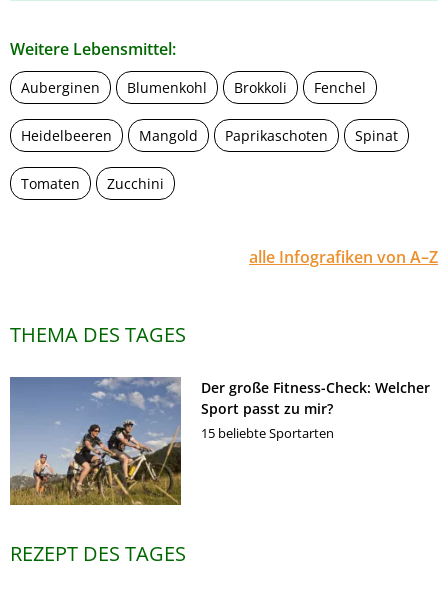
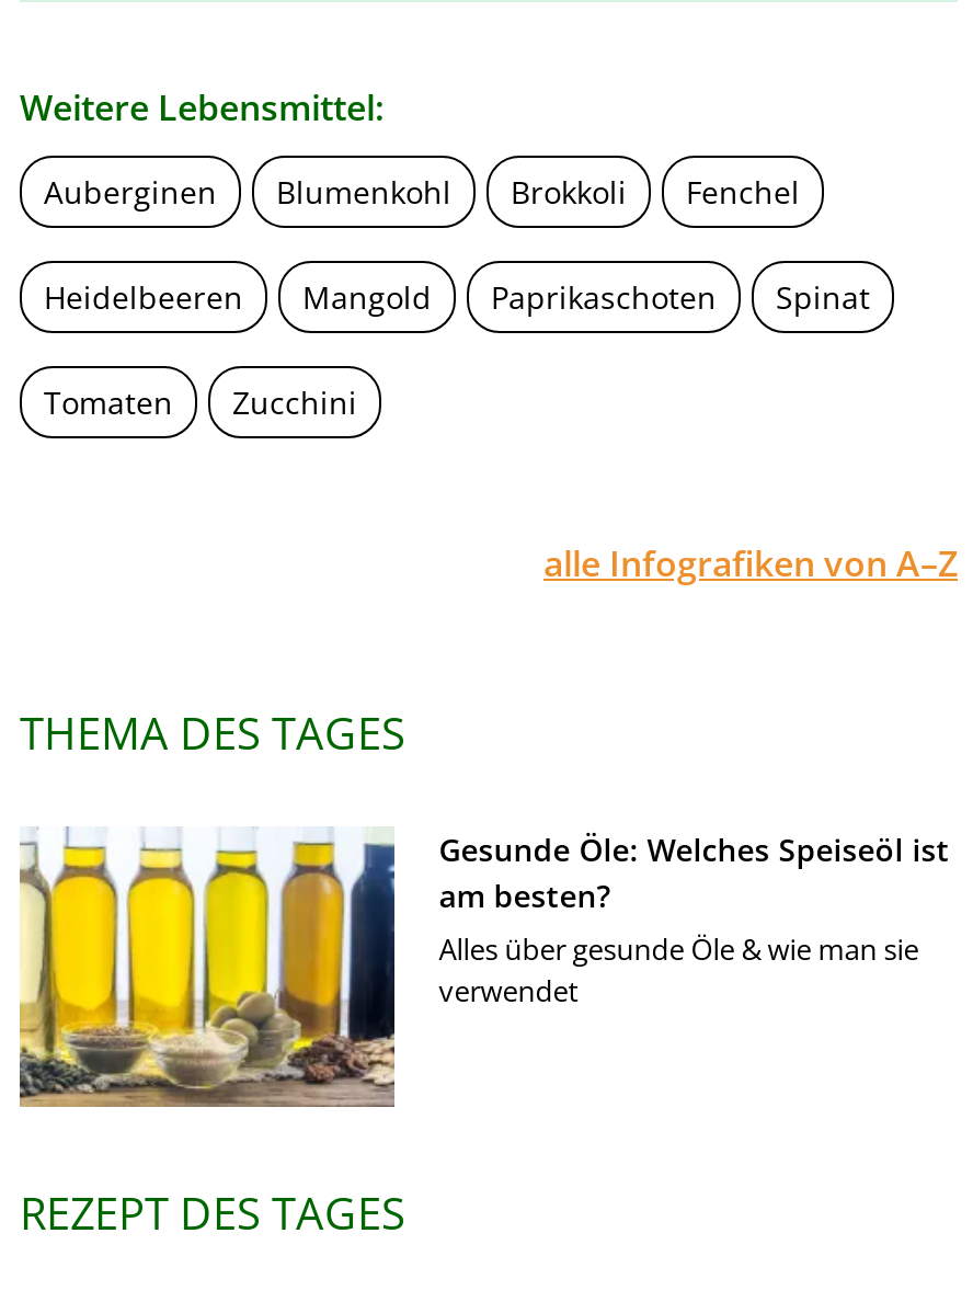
- [image]
- Der große Fitness-Check: Welcher
- Sport passt zu mir?
- 15 beliebte Sportarten
+ [image]
+ Gesunde Öle: Welches Speiseöl ist
+ am besten?
+ Alles über gesunde Öle & wie man sie
+ verwendet
